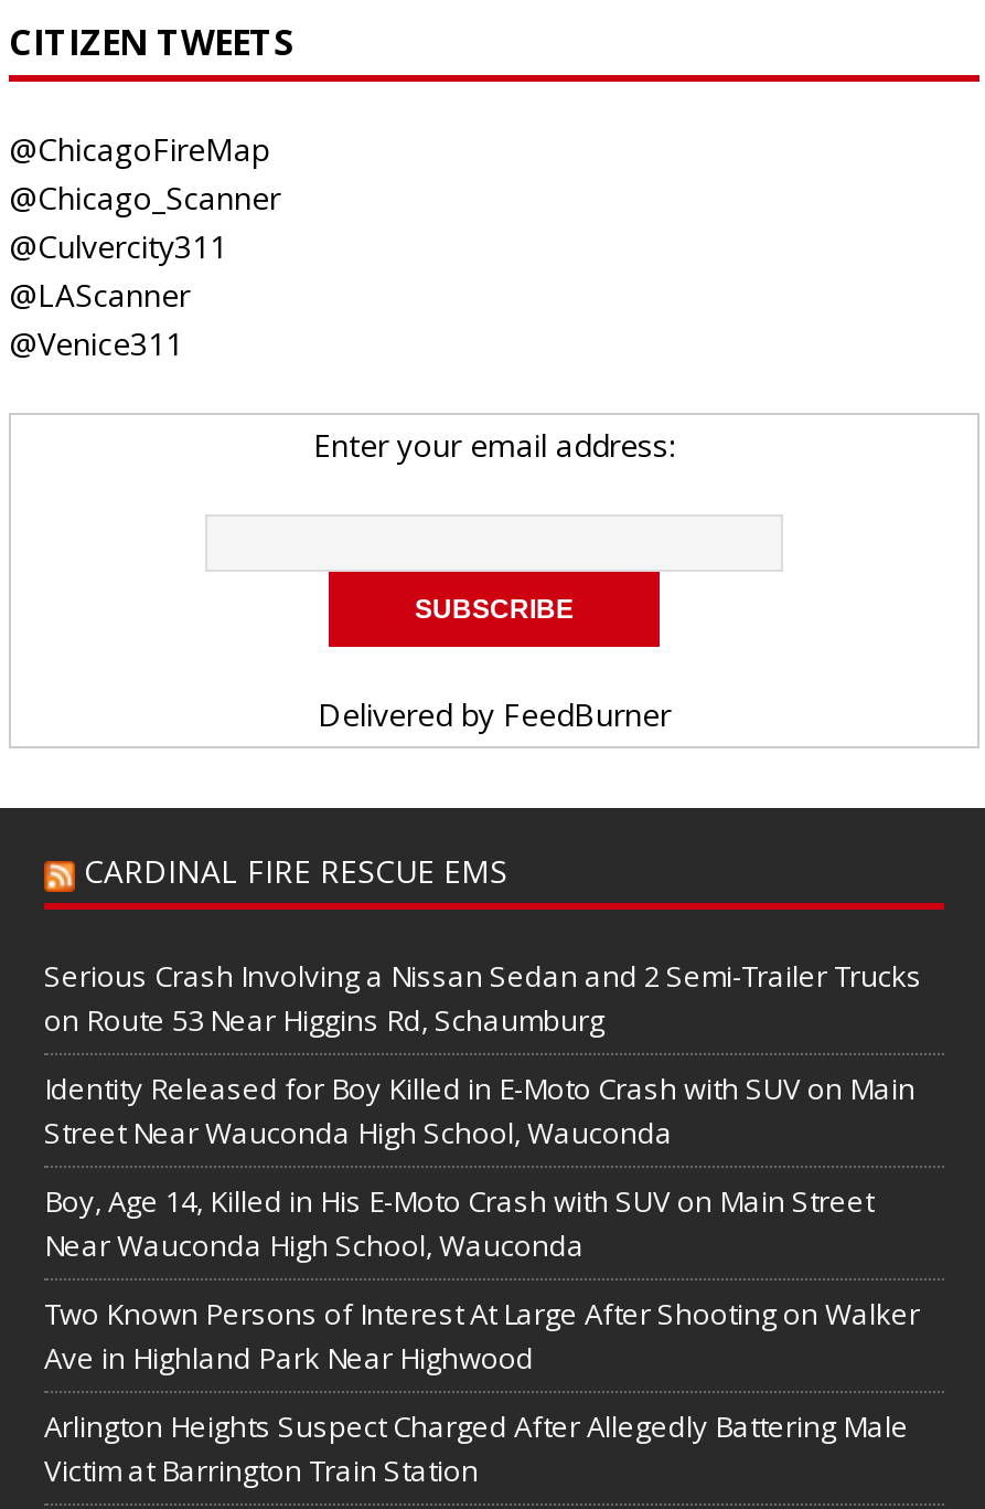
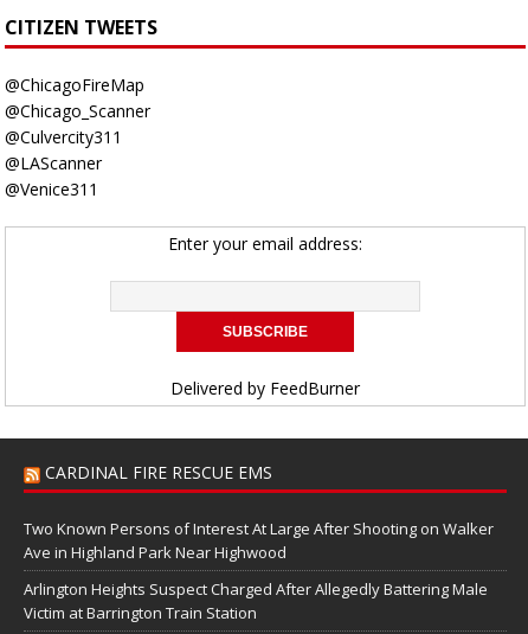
- Serious Crash Involving a Nissan Sedan and 2 Semi-Trailer Trucks
- on Route 53 Near Higgins Rd, Schaumburg
- Identity Released for Boy Killed in E-Moto Crash with SUV on Main
- Street Near Wauconda High School, Wauconda
- Boy, Age 14, Killed in His E-Moto Crash with SUV on Main Street
- Near Wauconda High School, Wauconda
